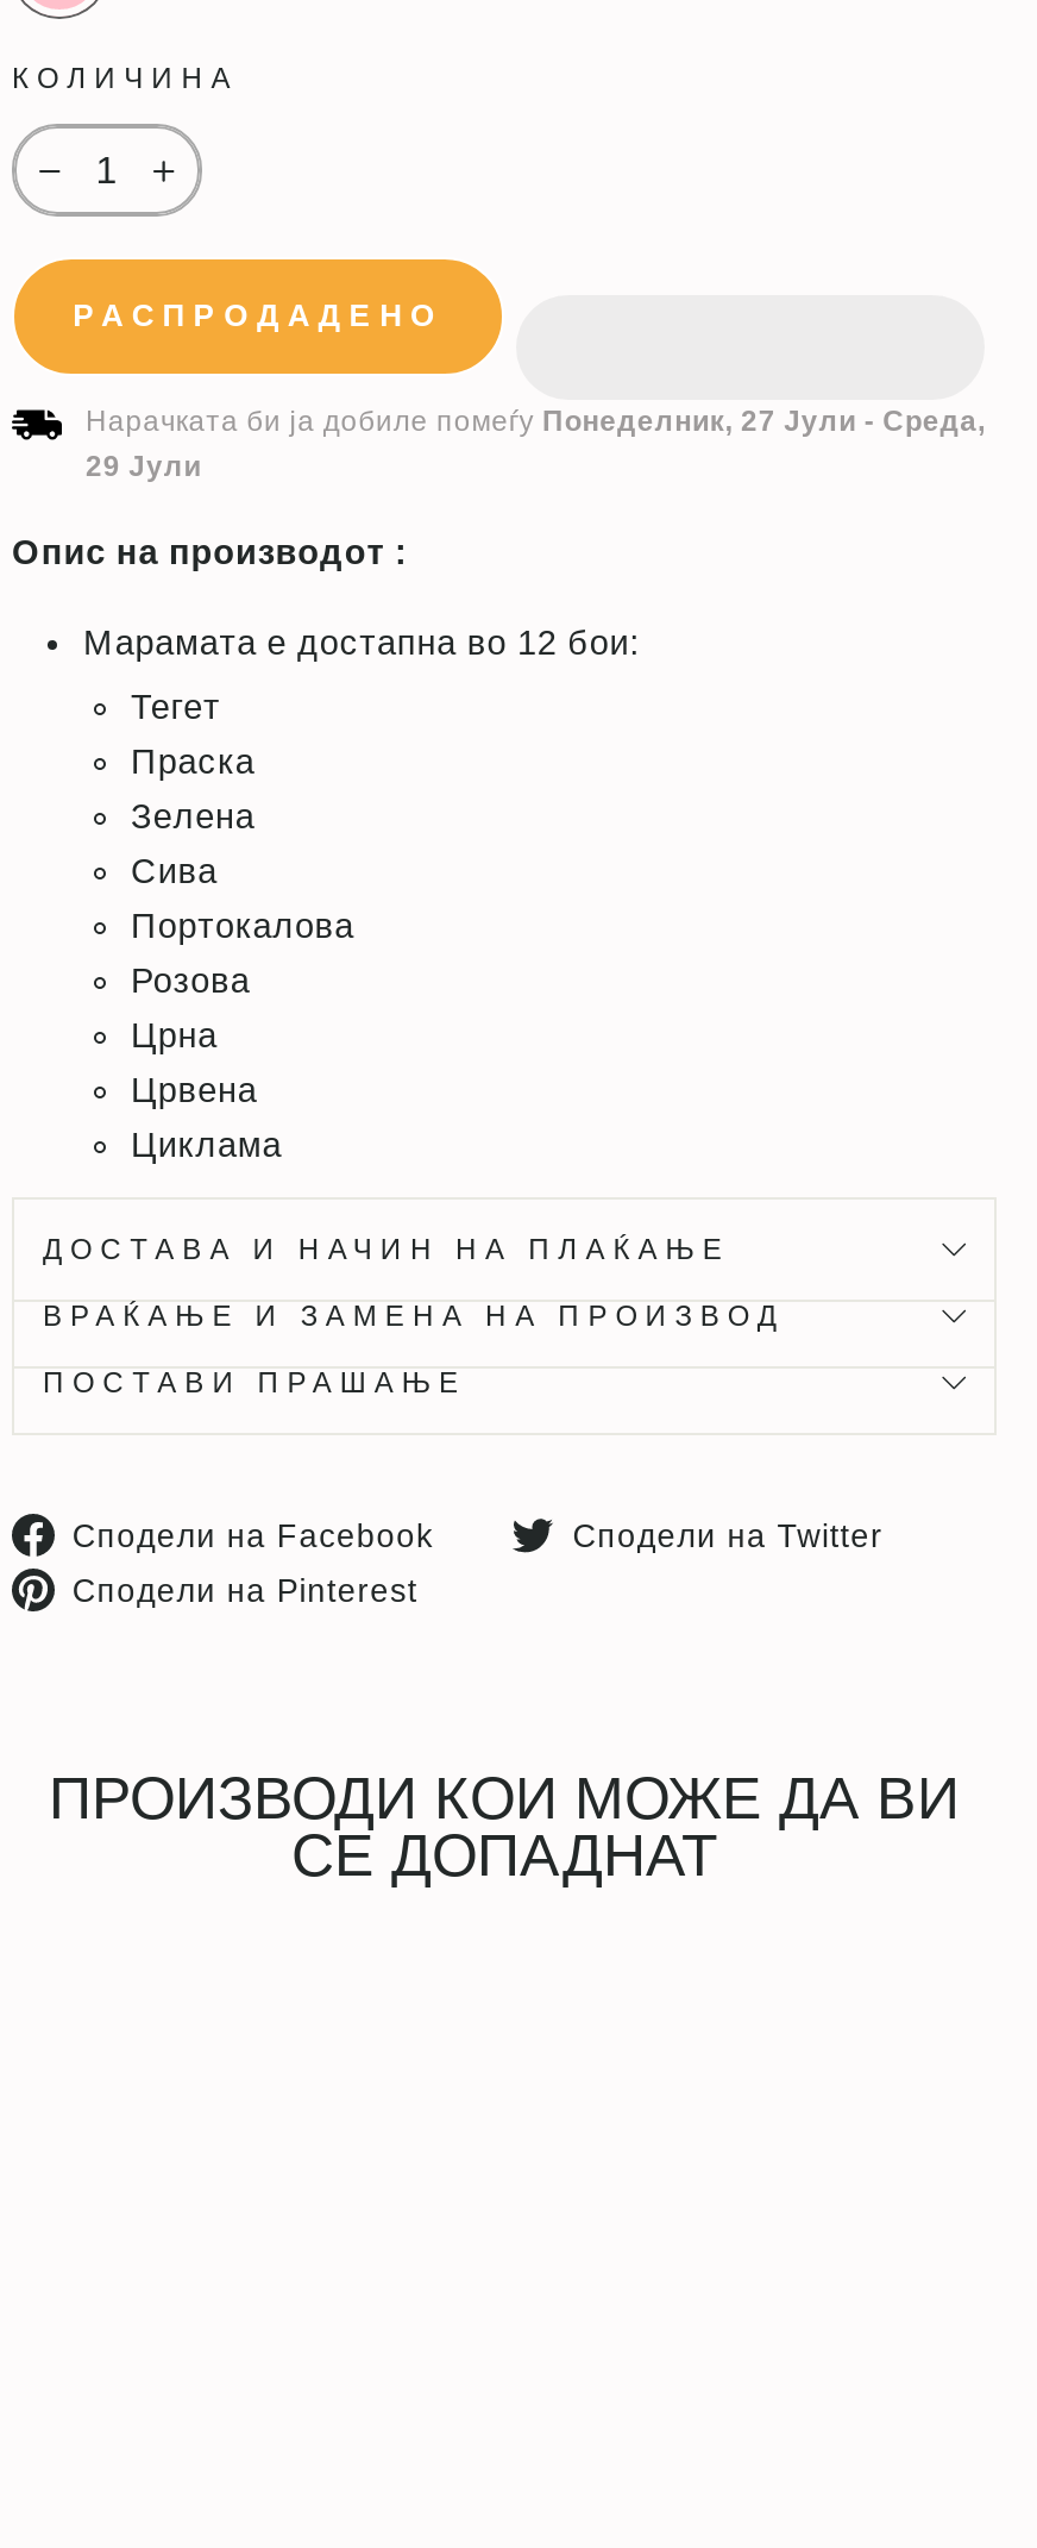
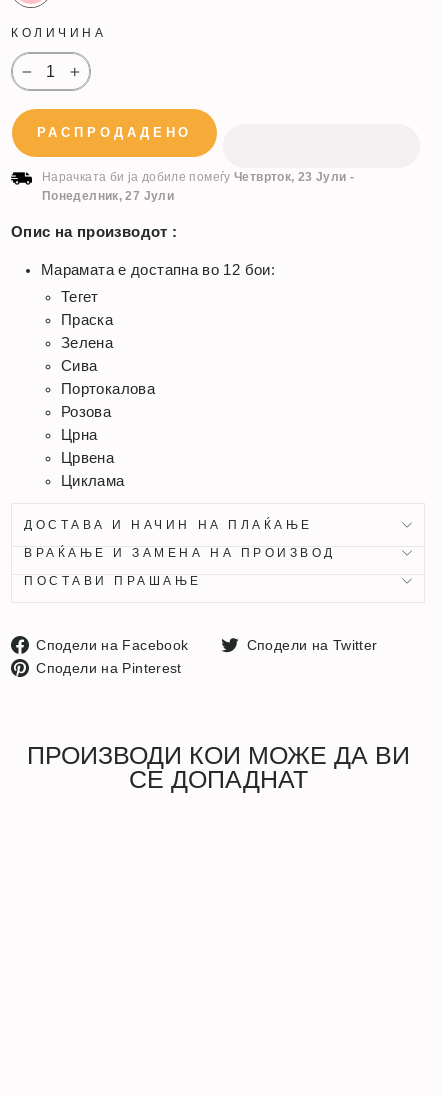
- Нарачката би ја добиле помеѓу Понеделник, 27 Јули - Среда,
- 29 Јули
+ Нарачката би ја добиле помеѓу Четврток, 23 Јули -
+ Понеделник, 27 Јули
